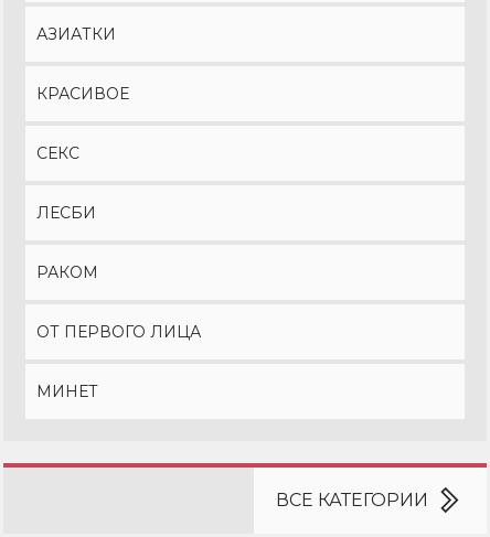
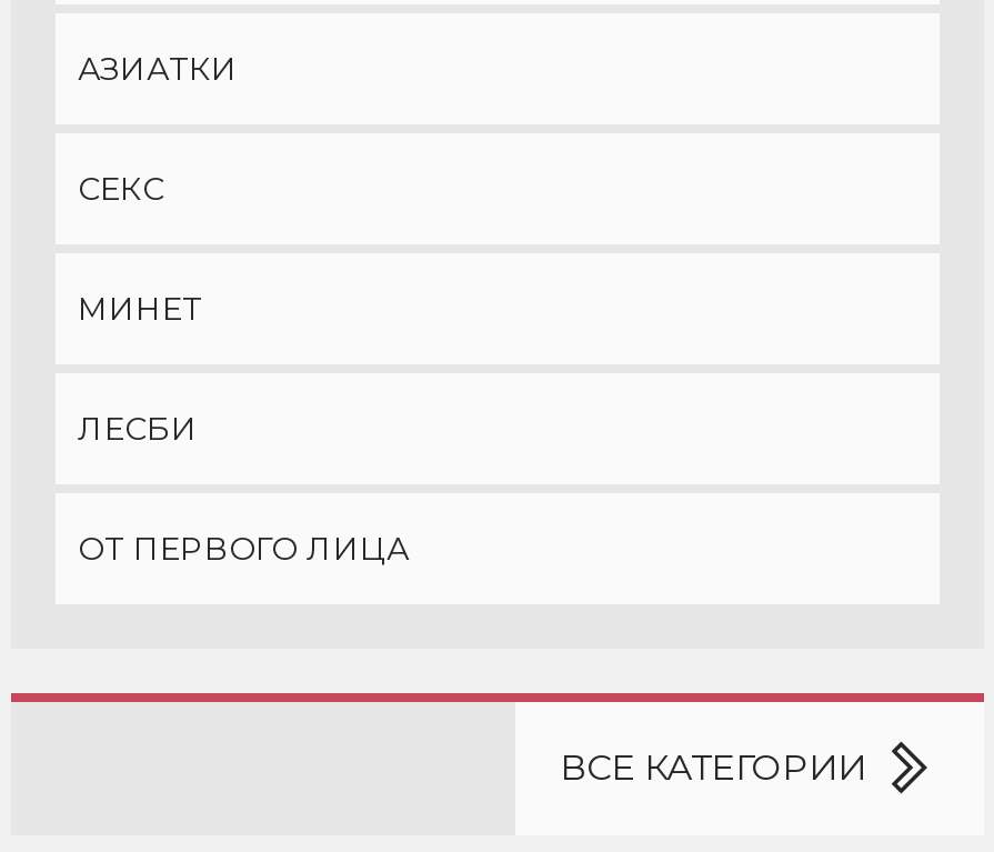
- КРАСИВОЕ

- РАКОМ

moved up: МИНЕТ
